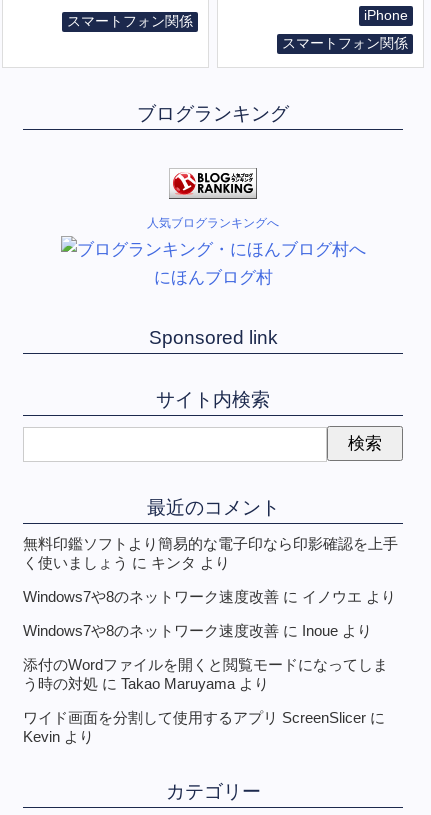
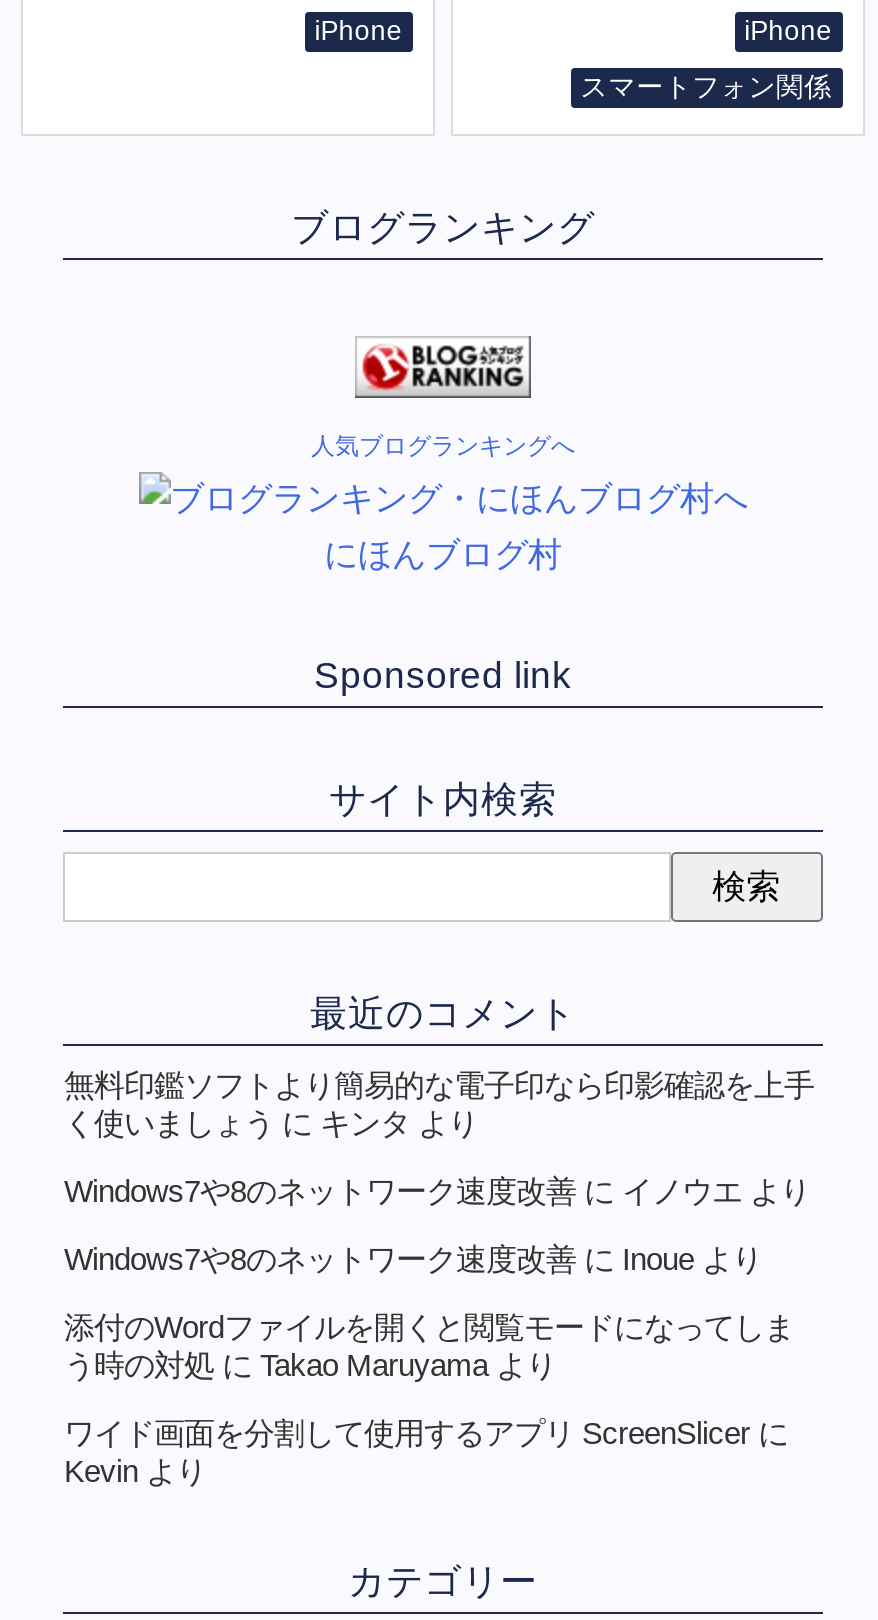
- スマートフォン関係
+ iPhone
